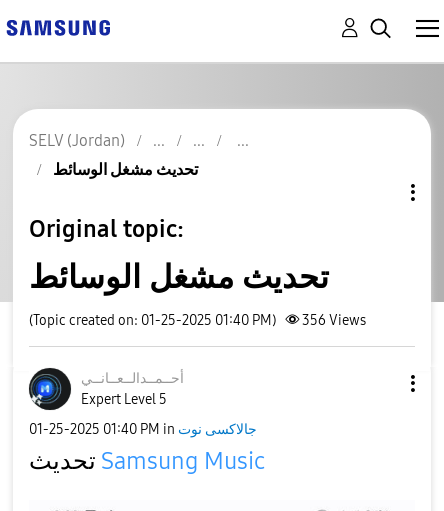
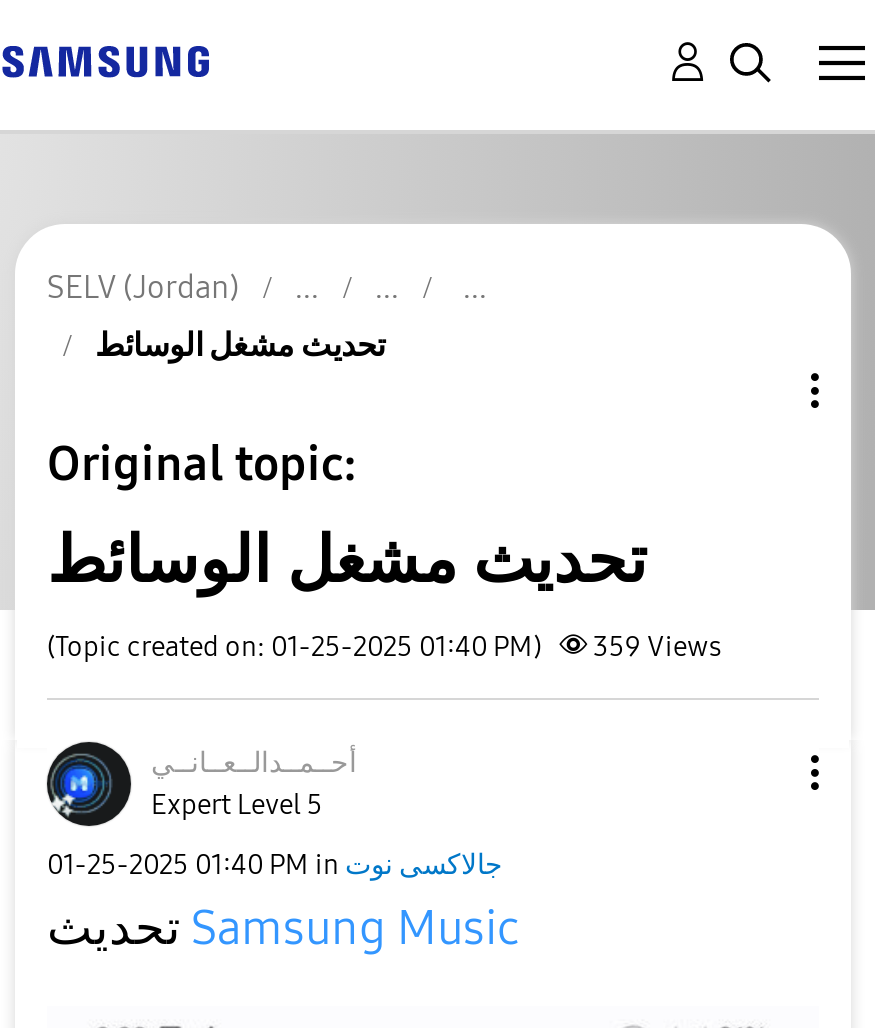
- (Topic created on: 01-25-2025 01:40 PM) 356 Views
+ (Topic created on: 01-25-2025 01:40 PM) 359 Views
